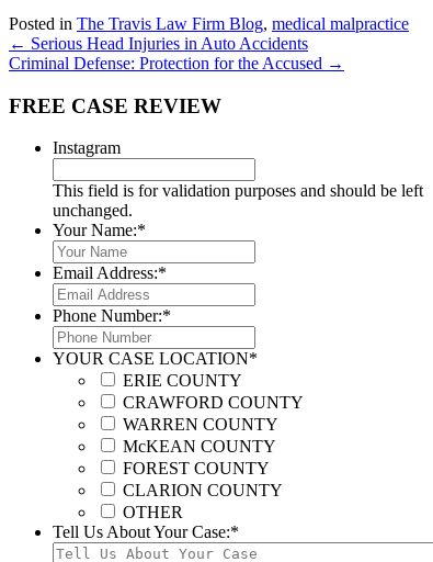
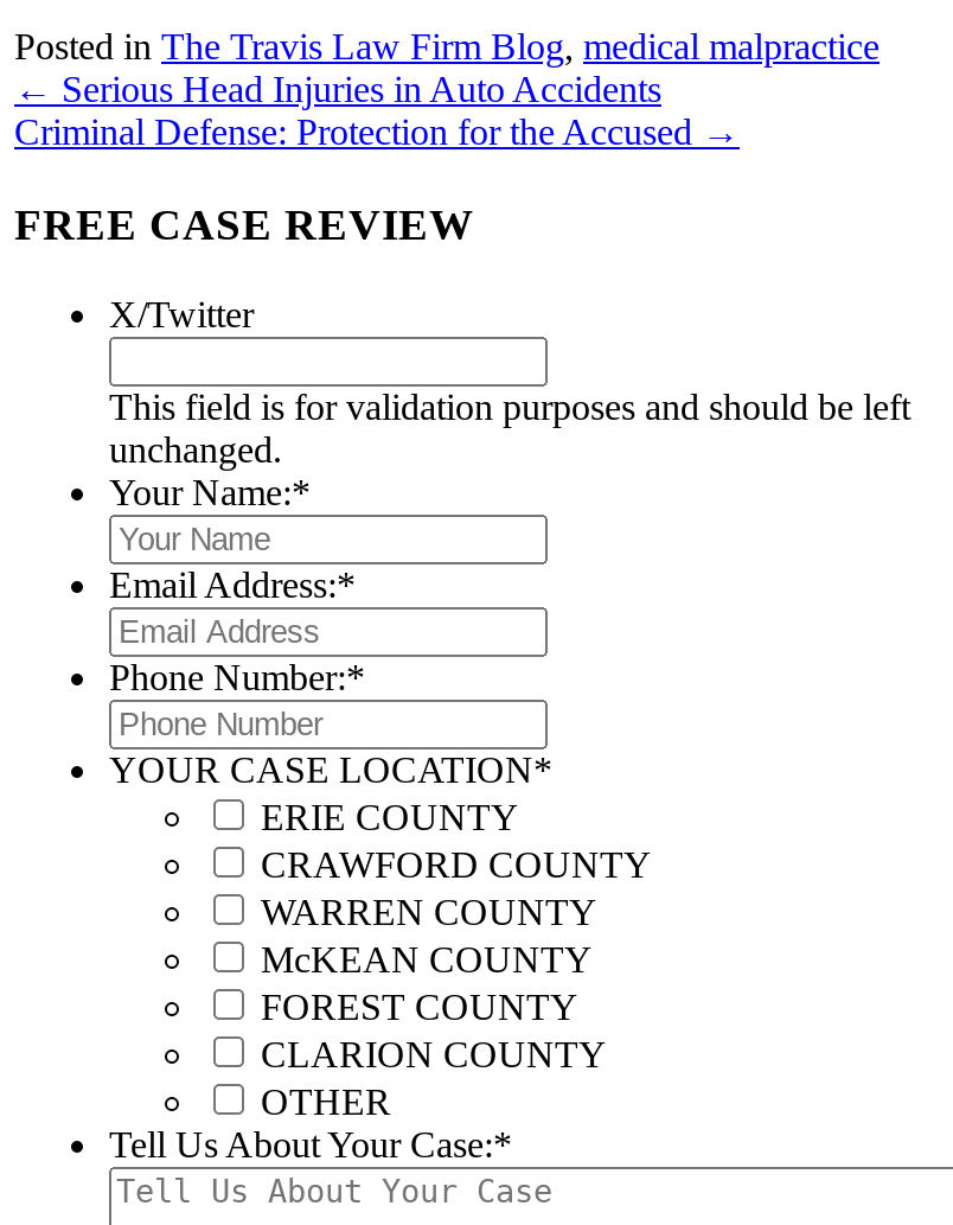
- Instagram
+ X/Twitter
